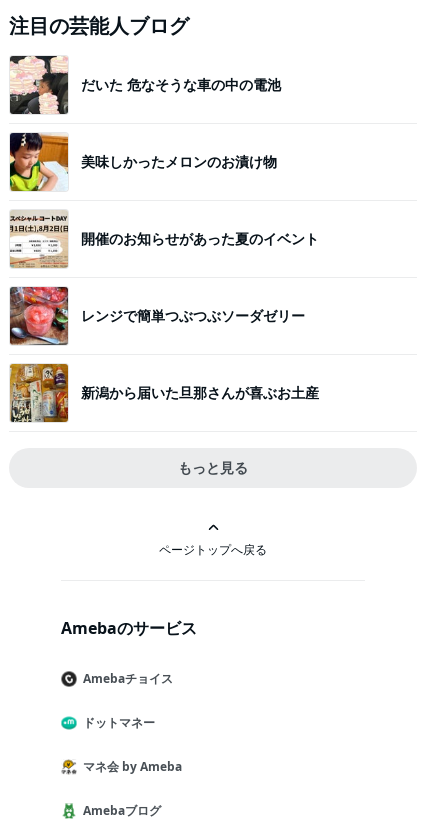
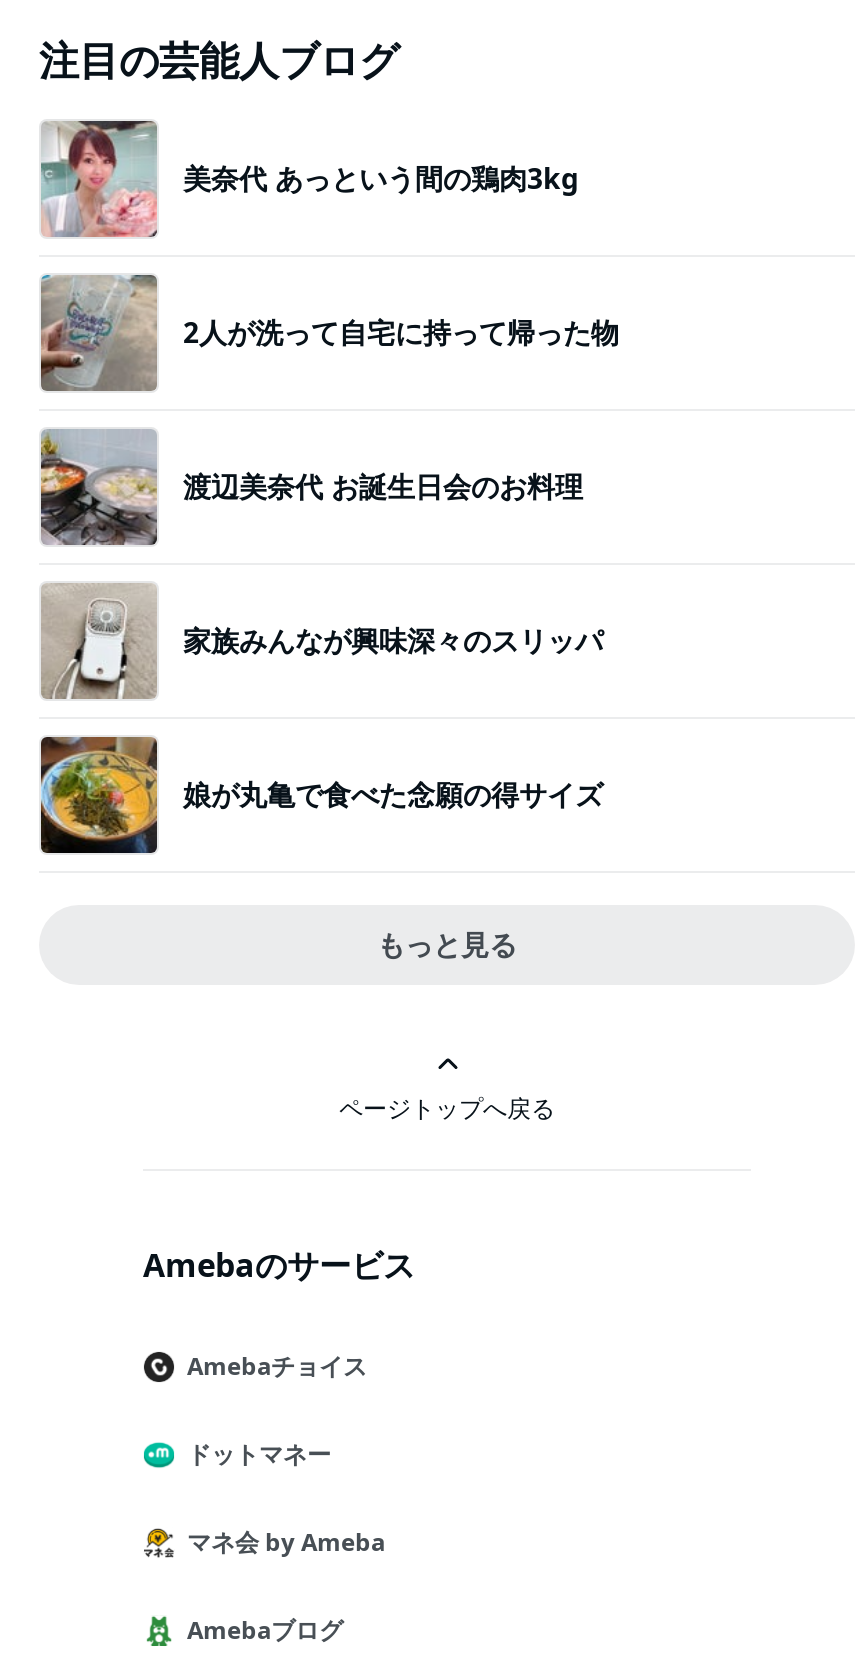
- [image]
- だいた 危なそうな車の中の電池
+ [image]
+ 美奈代 あっという間の鶏肉3kg

- [image]
- 美味しかったメロンのお漬け物
+ [image]
+ 2人が洗って自宅に持って帰った物

- [image]
- 開催のお知らせがあった夏のイベント
+ [image]
+ 渡辺美奈代 お誕生日会のお料理

- [image]
- レンジで簡単つぶつぶソーダゼリー
+ [image]
+ 家族みんなが興味深々のスリッパ

- [image]
- 新潟から届いた旦那さんが喜ぶお土産
+ [image]
+ 娘が丸亀で食べた念願の得サイズ
